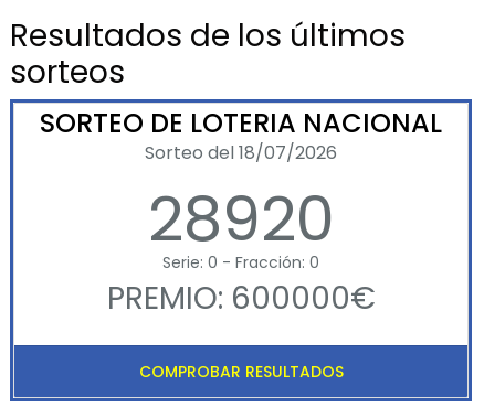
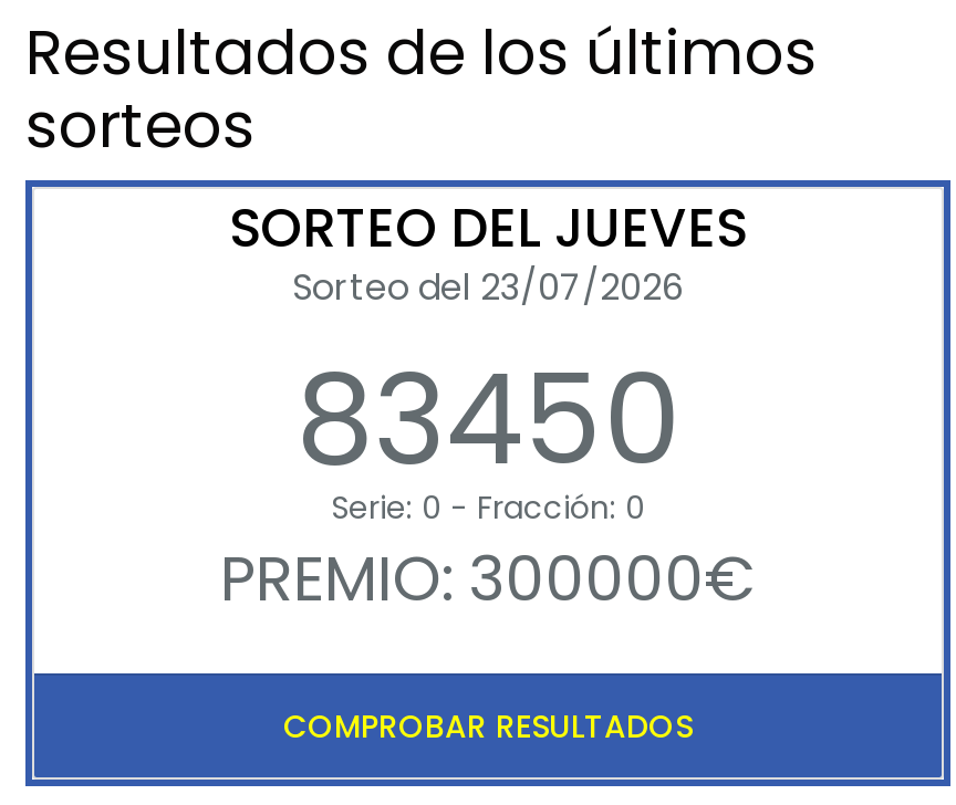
- SORTEO DE LOTERIA NACIONAL
- Sorteo del 18/07/2026
- 28920
+ SORTEO DEL JUEVES
+ Sorteo del 23/07/2026
+ 83450

- PREMIO: 600000€
+ PREMIO: 300000€
